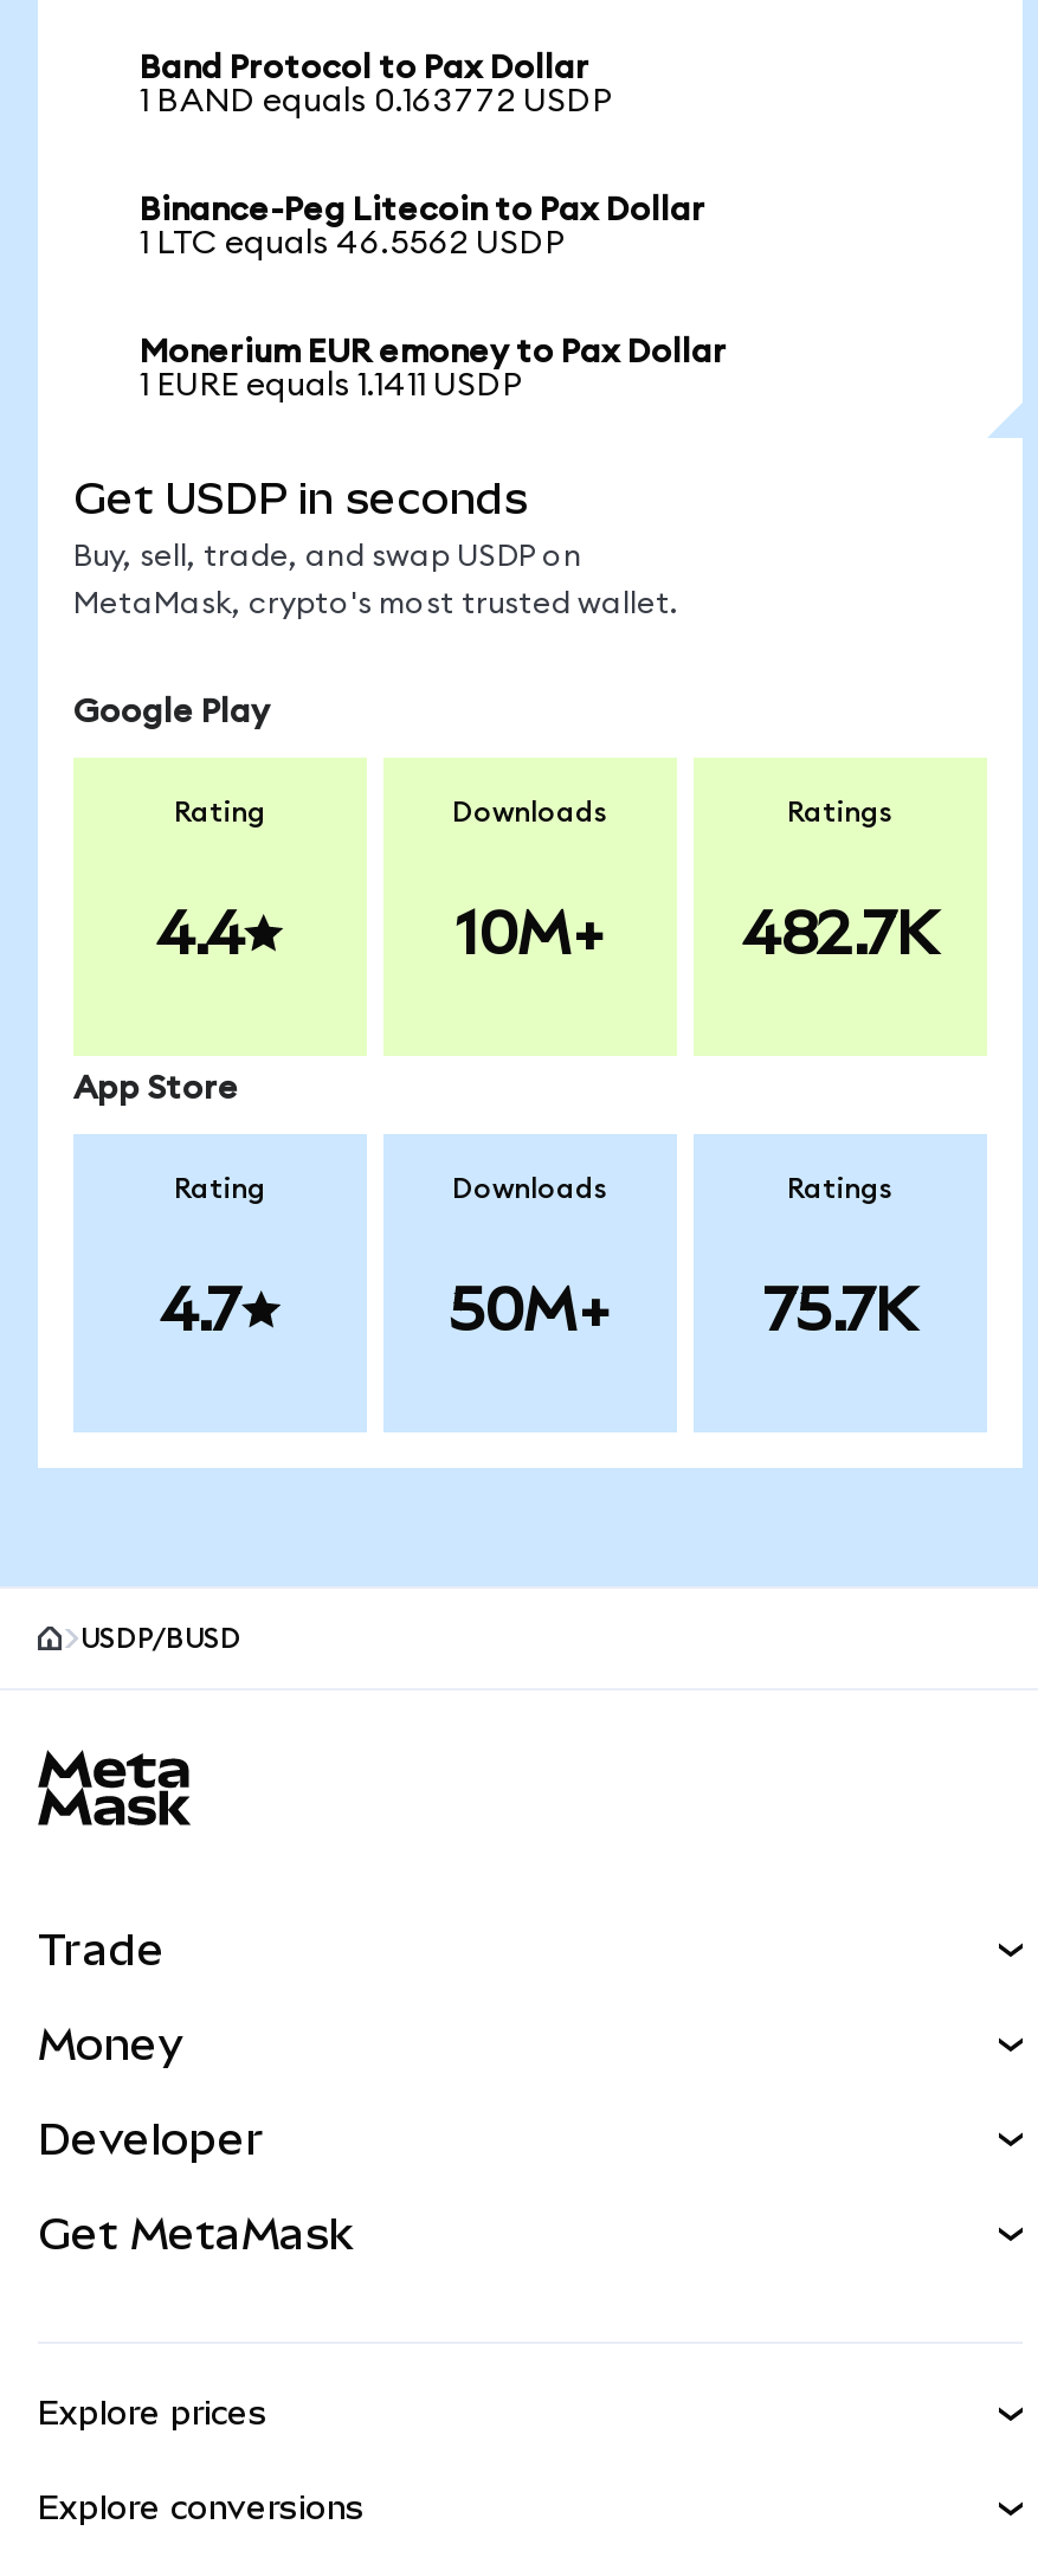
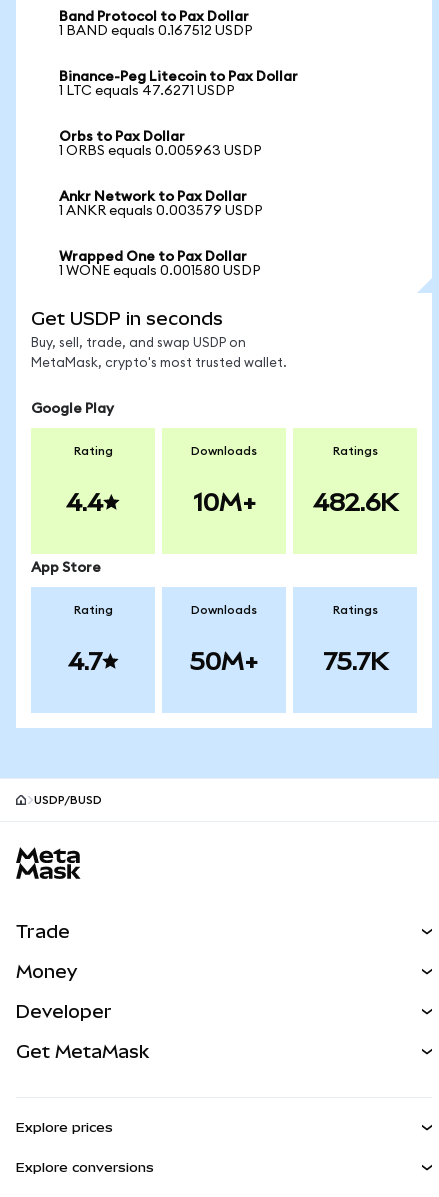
- 1 BAND equals 0.163772 USDP
+ 1 BAND equals 0.167512 USDP

- 1 LTC equals 46.5562 USDP
- Monerium EUR emoney to Pax Dollar
- 1 EURE equals 1.1411 USDP
+ 1 LTC equals 47.6271 USDP
+ Orbs to Pax Dollar
+ 1 ORBS equals 0.005963 USDP
+ Ankr Network to Pax Dollar
+ 1 ANKR equals 0.003579 USDP
+ Wrapped One to Pax Dollar
+ 1 WONE equals 0.001580 USDP

- 482.7K
+ 482.6K
